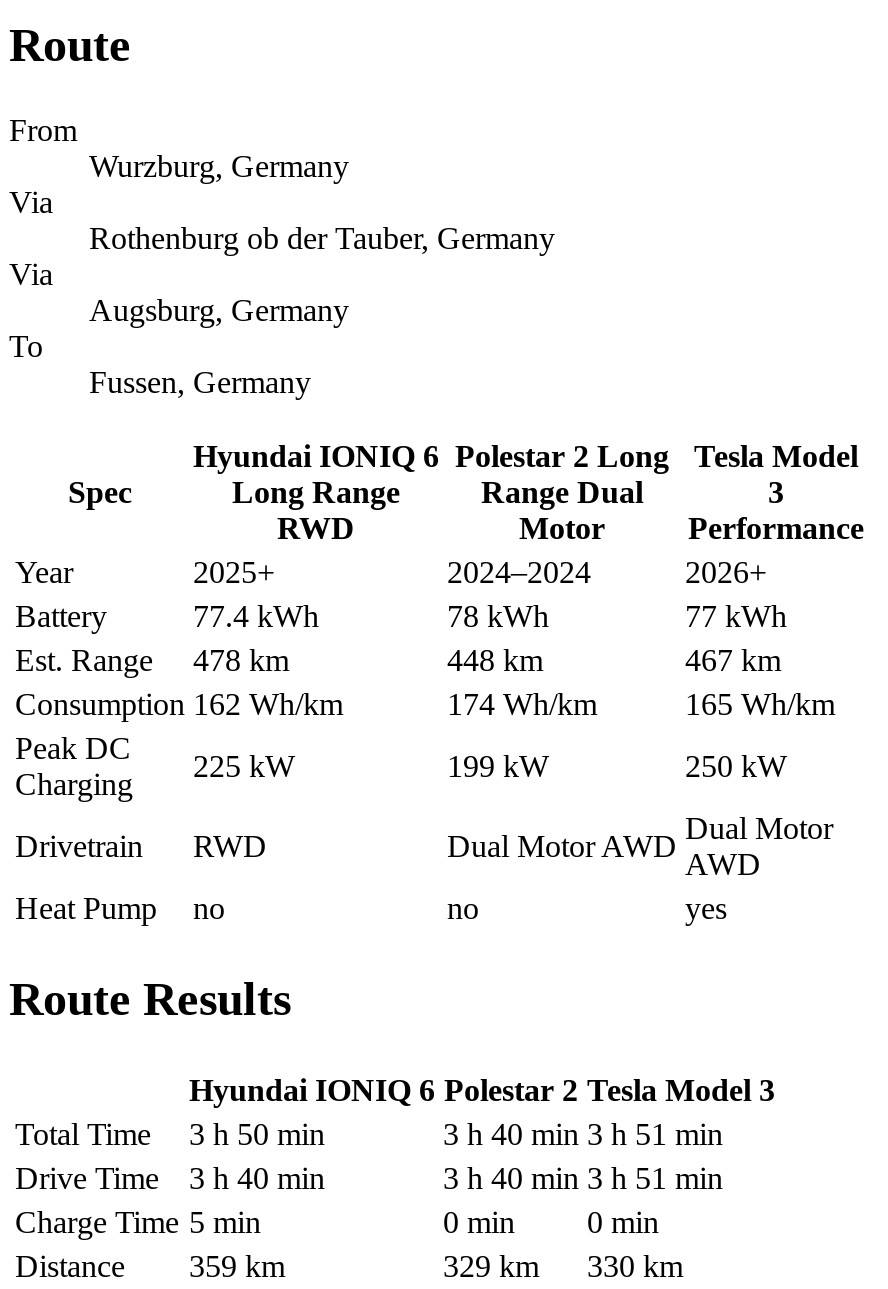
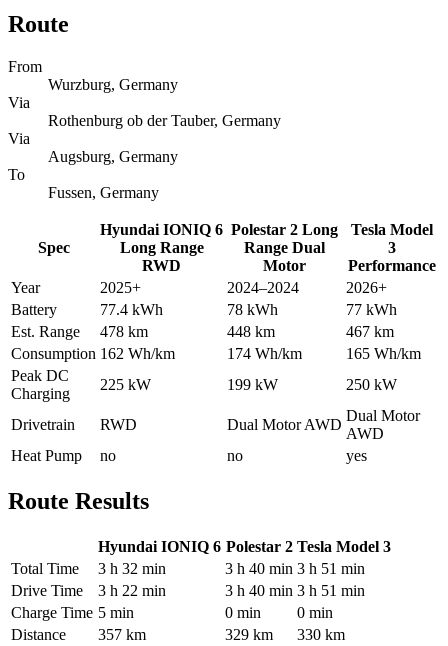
- Total Time 3 h 50 min
+ Total Time 3 h 32 min

- Drive Time 3 h 40 min
+ Drive Time 3 h 22 min

- Distance 359 km
+ Distance 357 km
